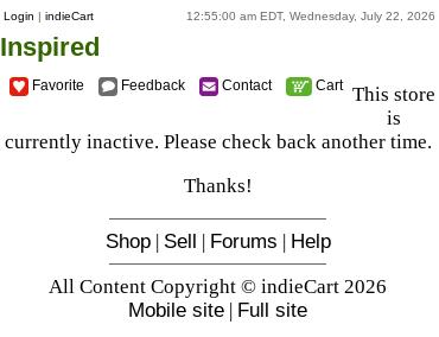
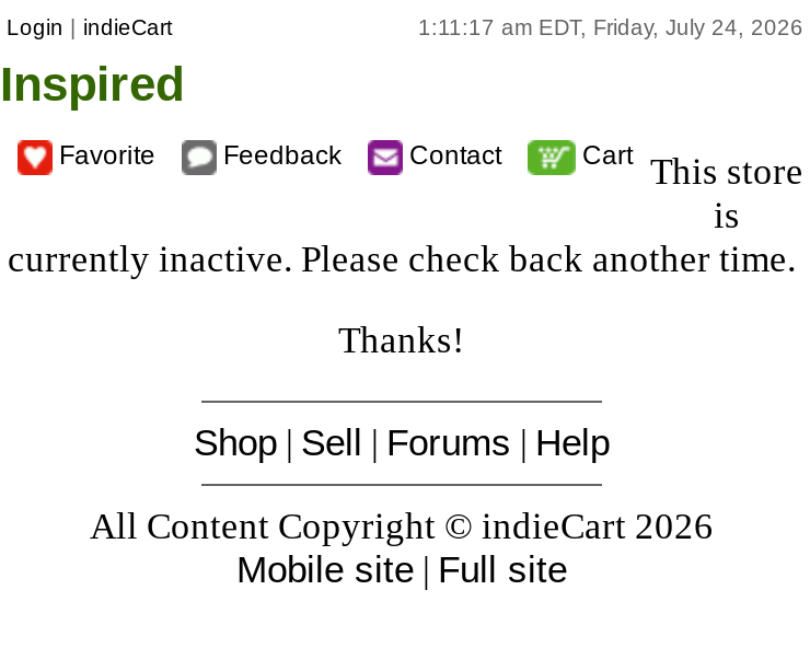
- 12:55:00 am EDT, Wednesday, July 22, 2026
+ 1:11:17 am EDT, Friday, July 24, 2026
